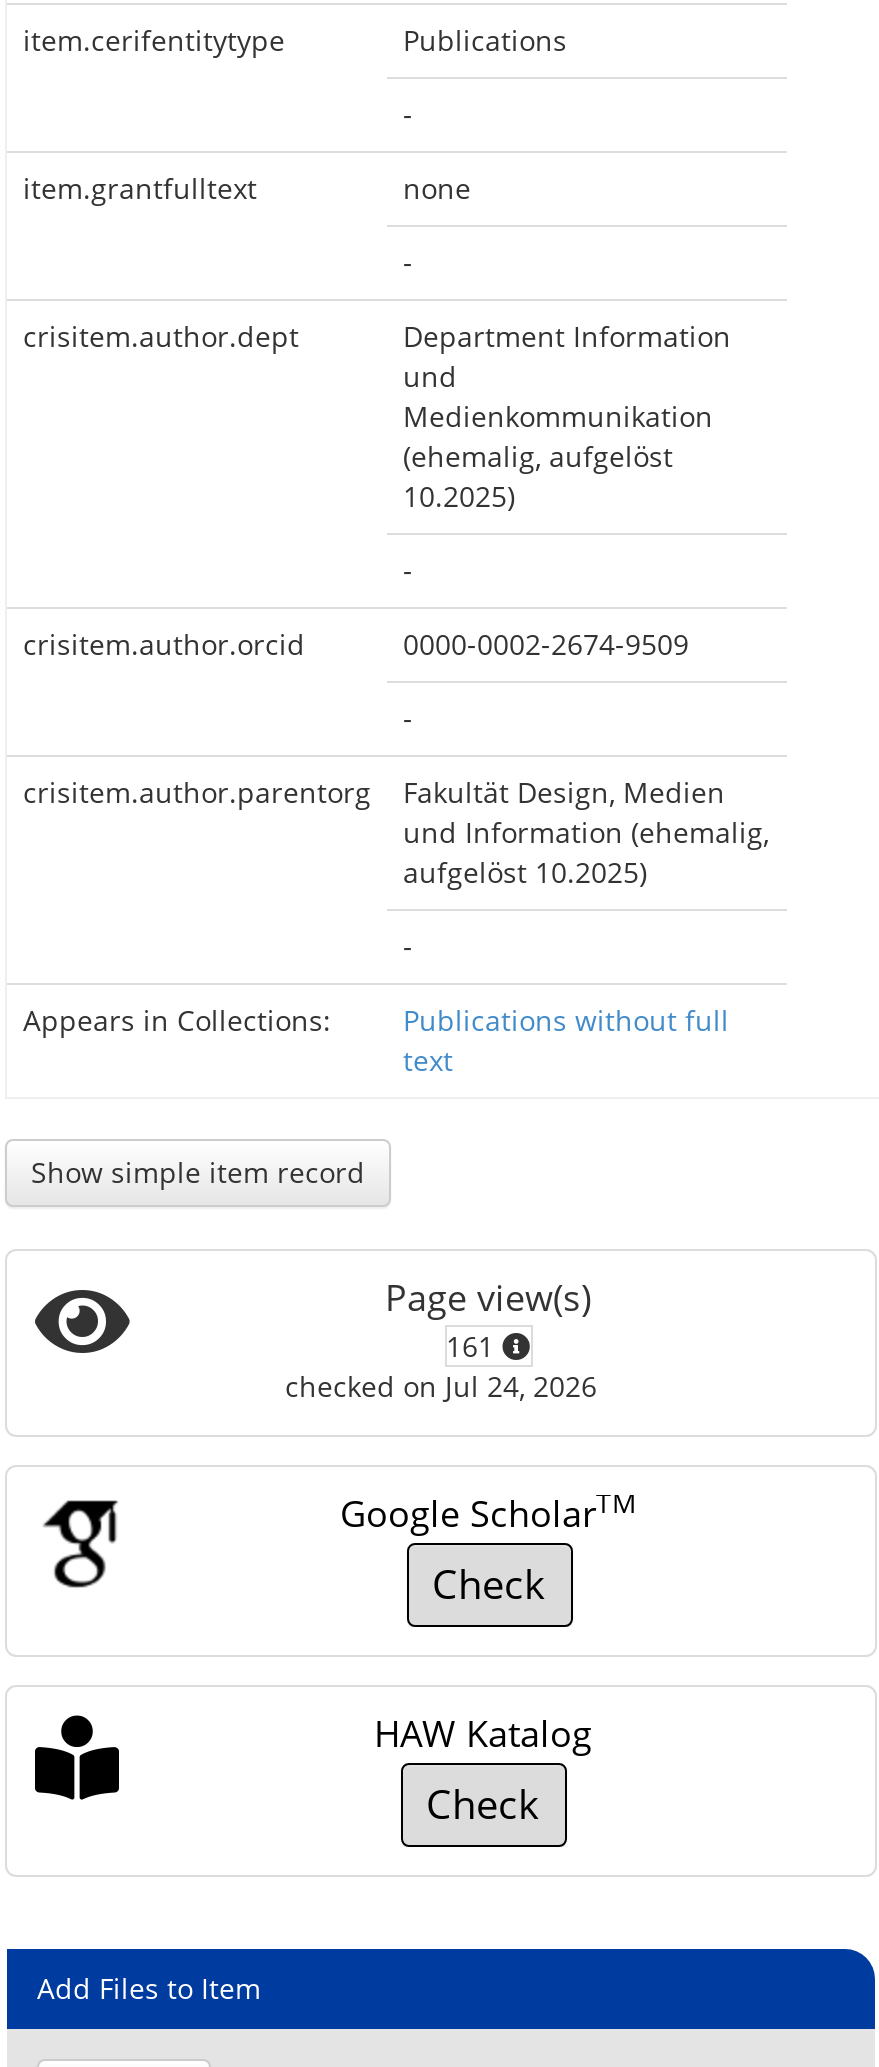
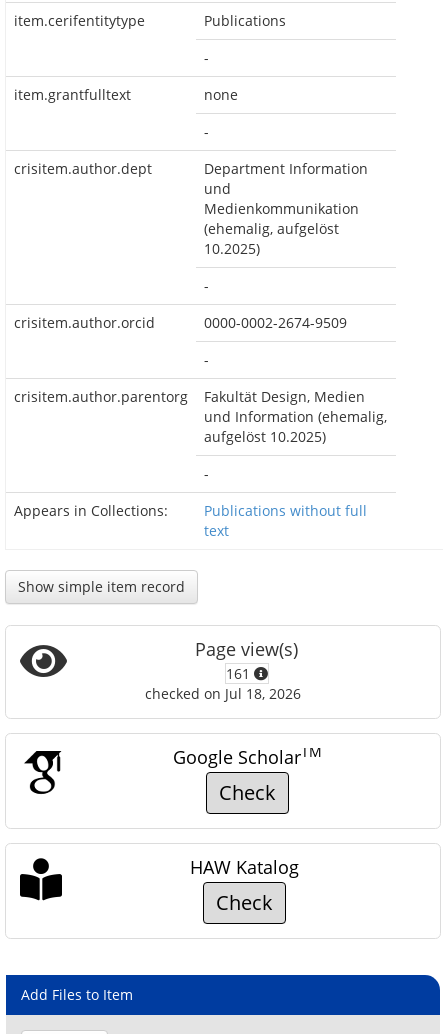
- checked on Jul 24, 2026
+ checked on Jul 18, 2026
